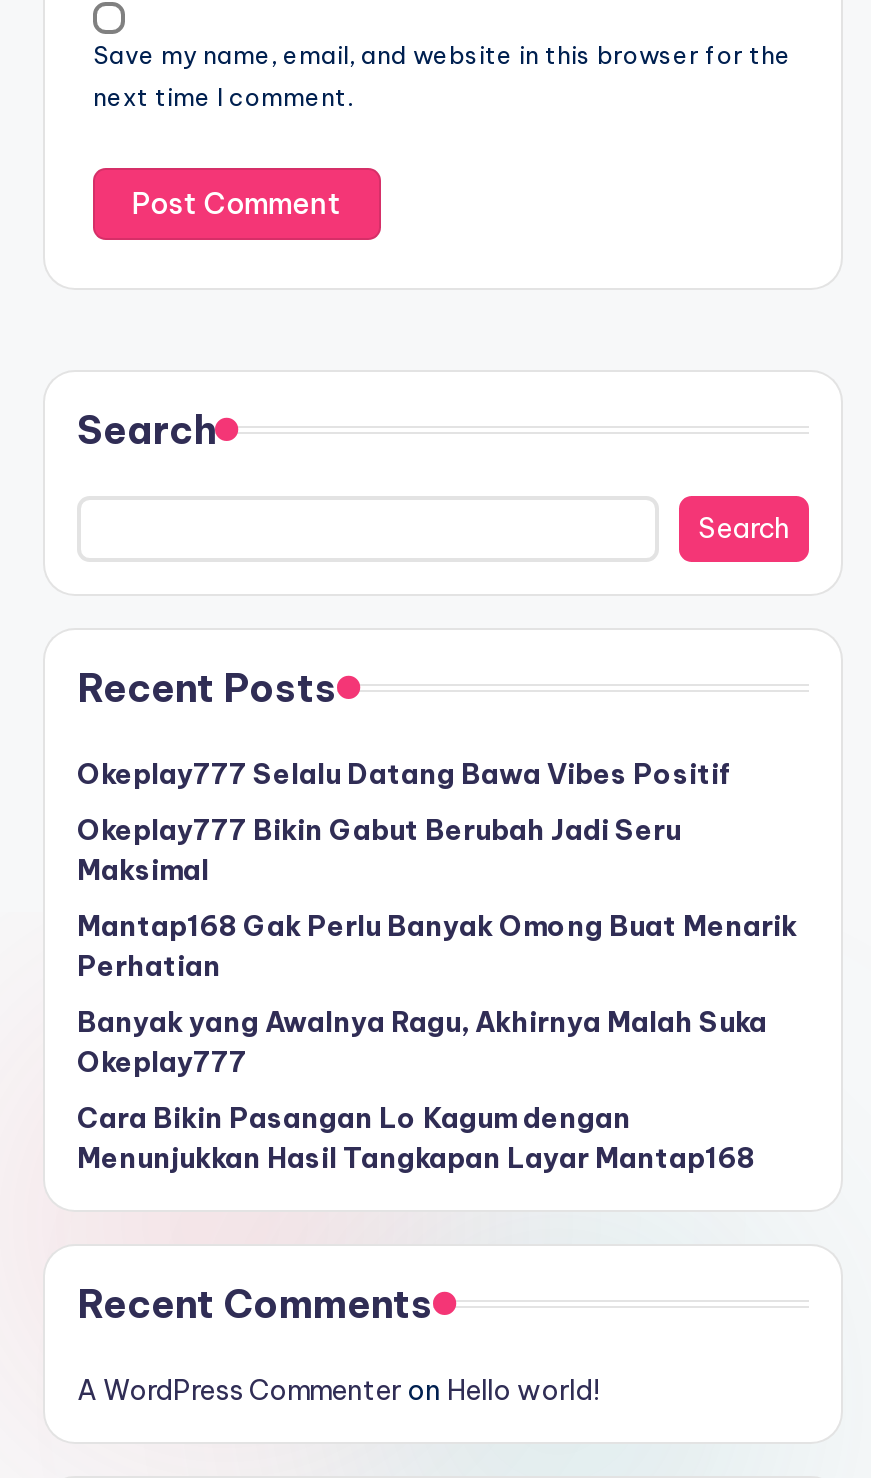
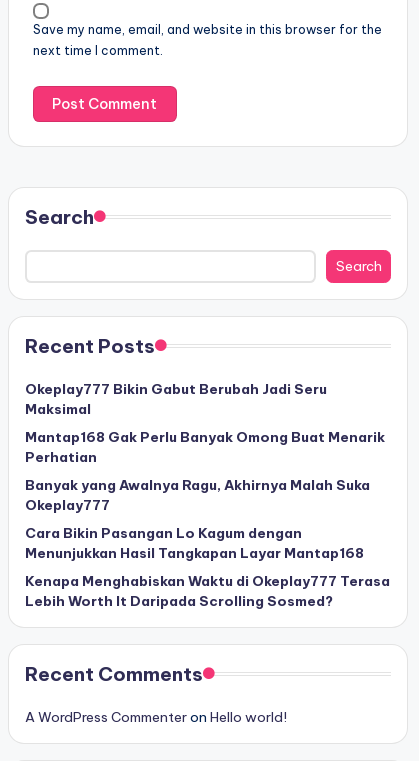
- Okeplay777 Selalu Datang Bawa Vibes Positif

moved up: Okeplay777 Bikin Gabut Berubah Jadi Seru | Maksimal | Mantap168 Gak Perlu Banyak Omong Buat Menarik | Perhatian | Banyak yang Awalnya Ragu, Akhirnya Malah Suka | Okeplay777 | Cara Bikin Pasangan Lo Kagum dengan | Menunjukkan Hasil Tangkapan Layar Mantap168

+ Kenapa Menghabiskan Waktu di Okeplay777 Terasa
+ Lebih Worth It Daripada Scrolling Sosmed?
